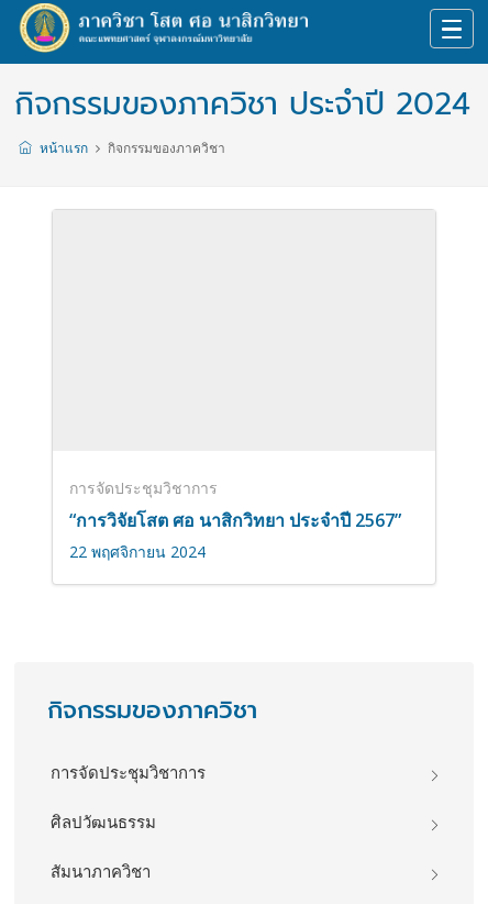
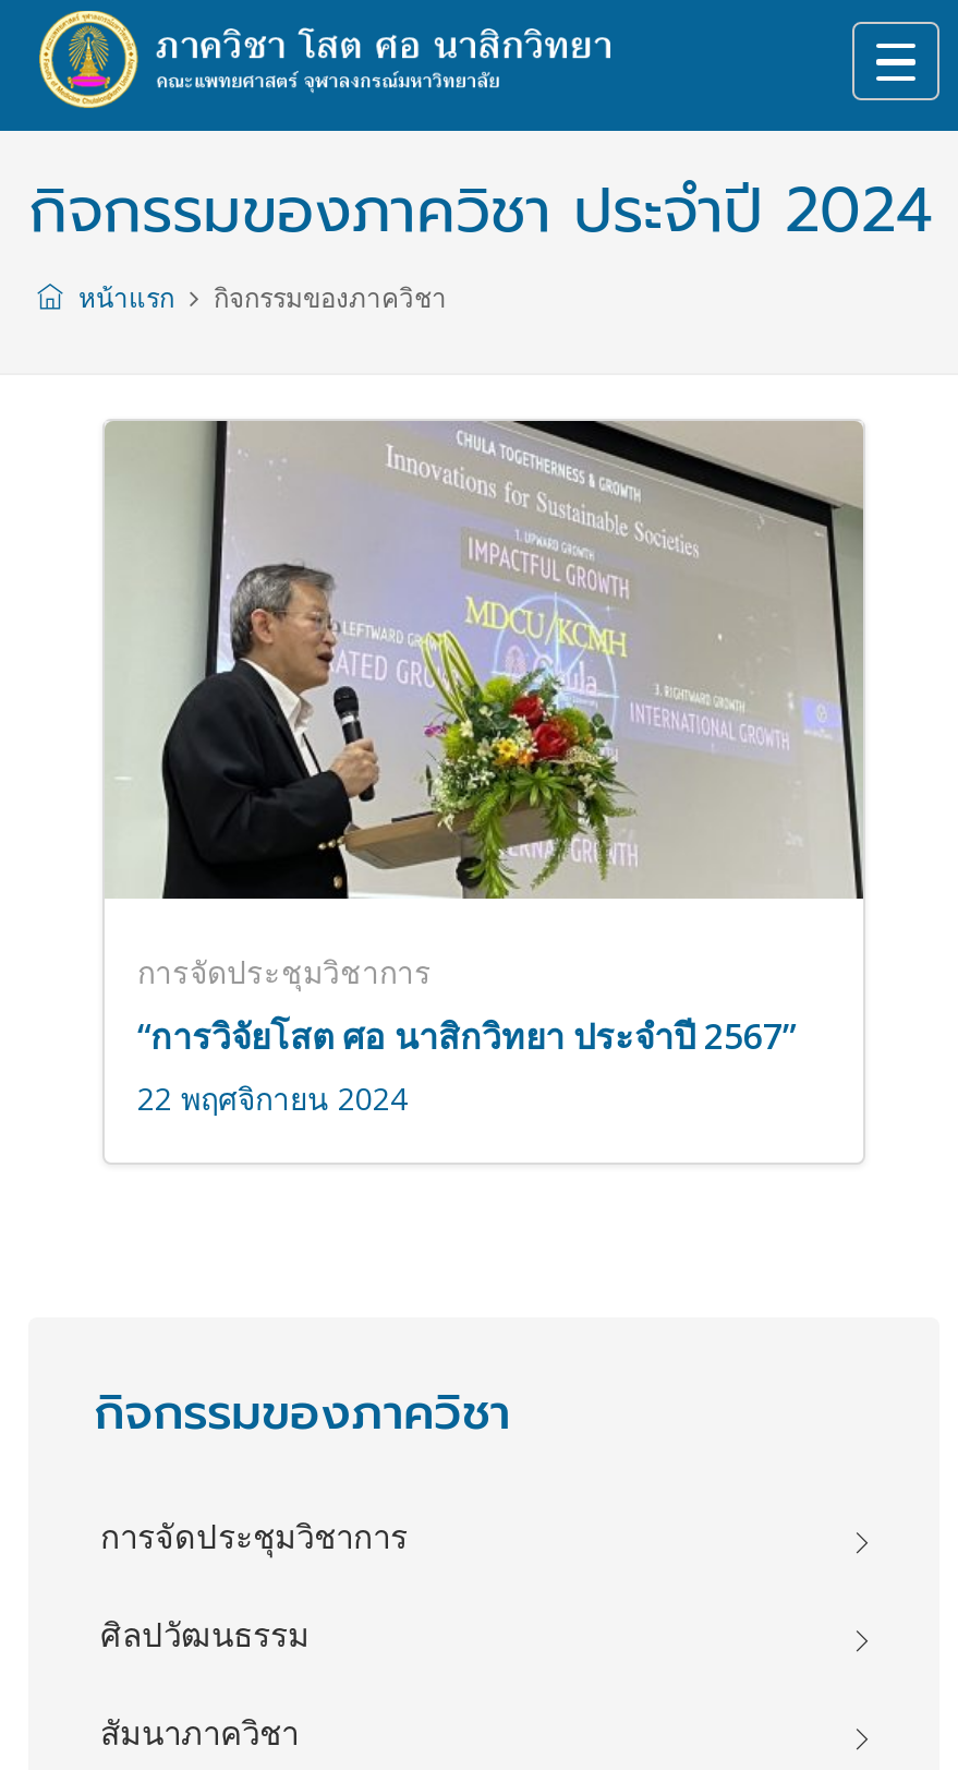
+ [image]
